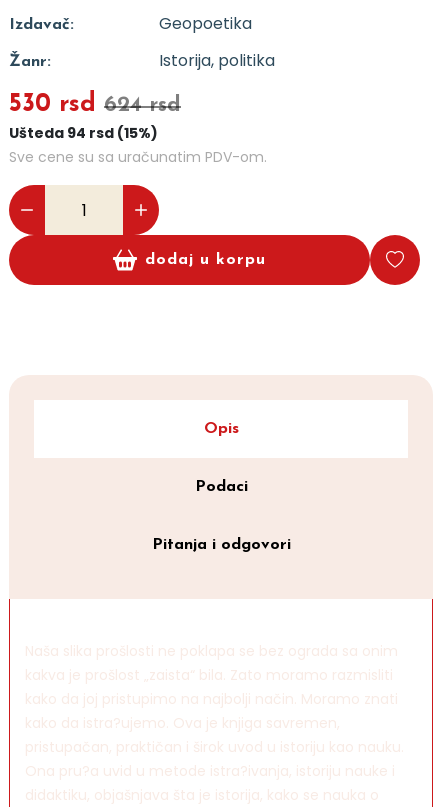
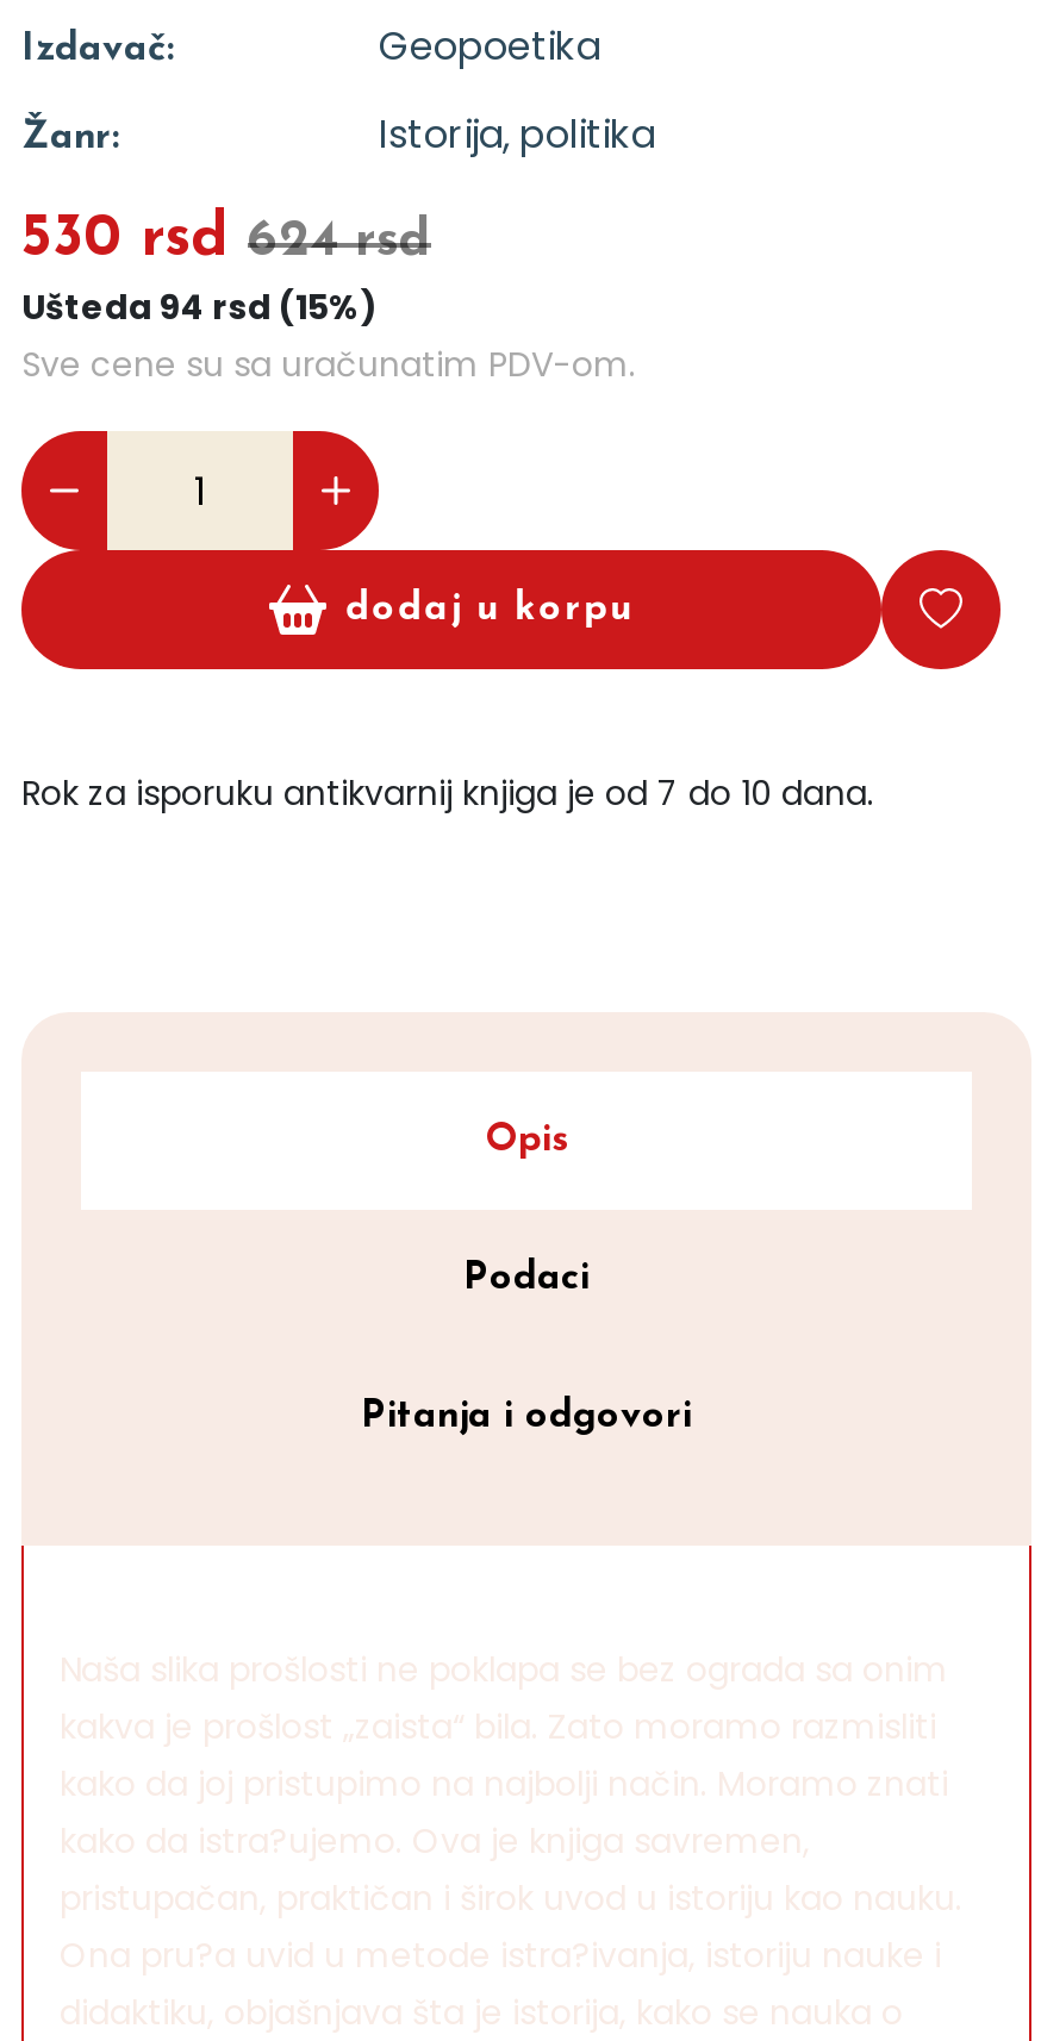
+ Rok za isporuku antikvarnij knjiga je od 7 do 10 dana.
